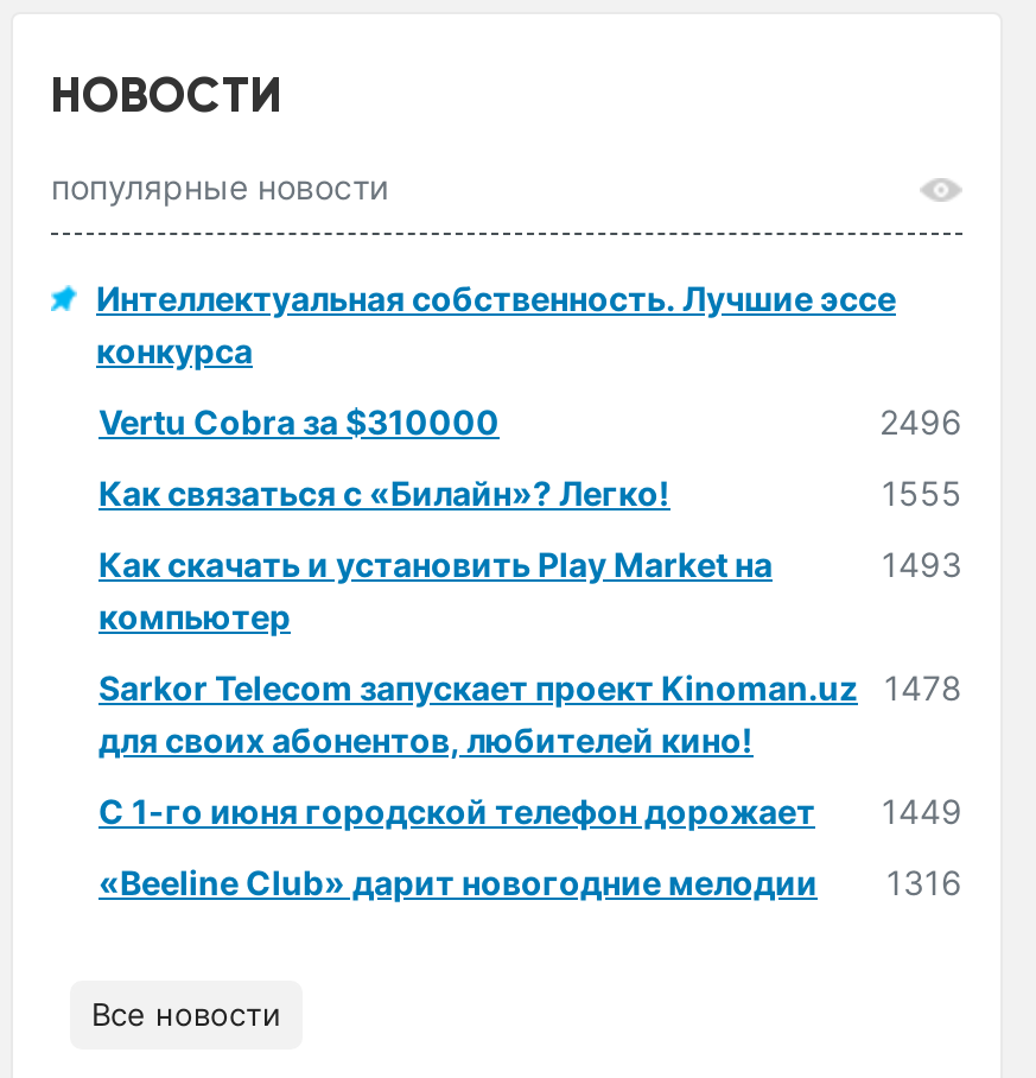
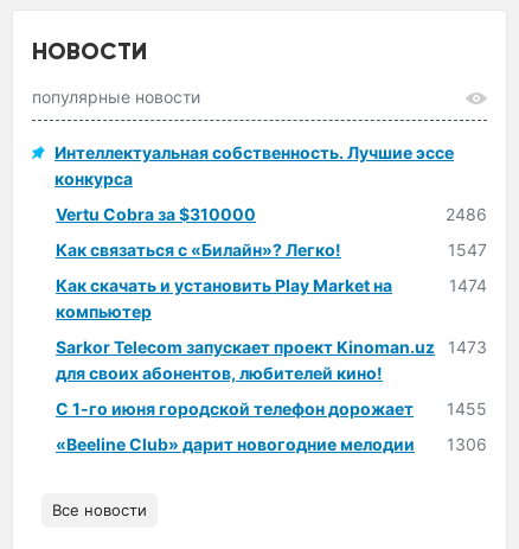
- 2496
+ 2486

- 1555
+ 1547

- 1493
+ 1474

- Sarkor Telecom запускает проект Kinoman.uz 1478
+ Sarkor Telecom запускает проект Kinoman.uz 1473

- С 1-го июня городской телефон дорожает 1449
+ С 1-го июня городской телефон дорожает 1455

- «Beeline Club» дарит новогодние мелодии 1316
+ «Beeline Club» дарит новогодние мелодии 1306
